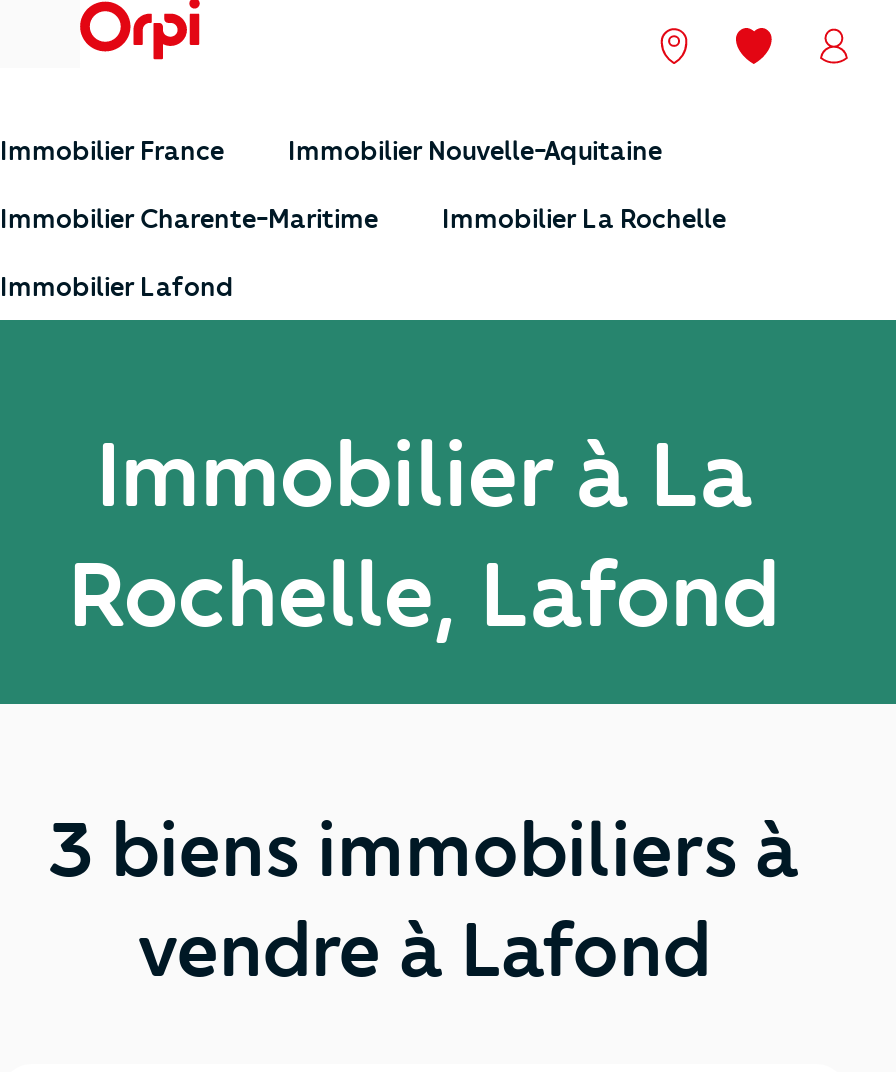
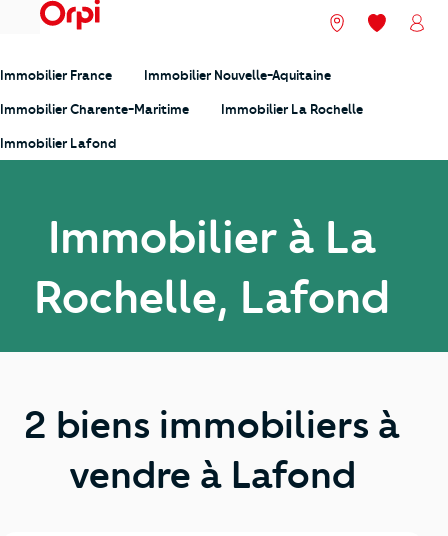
- 3 biens immobiliers à
+ 2 biens immobiliers à
